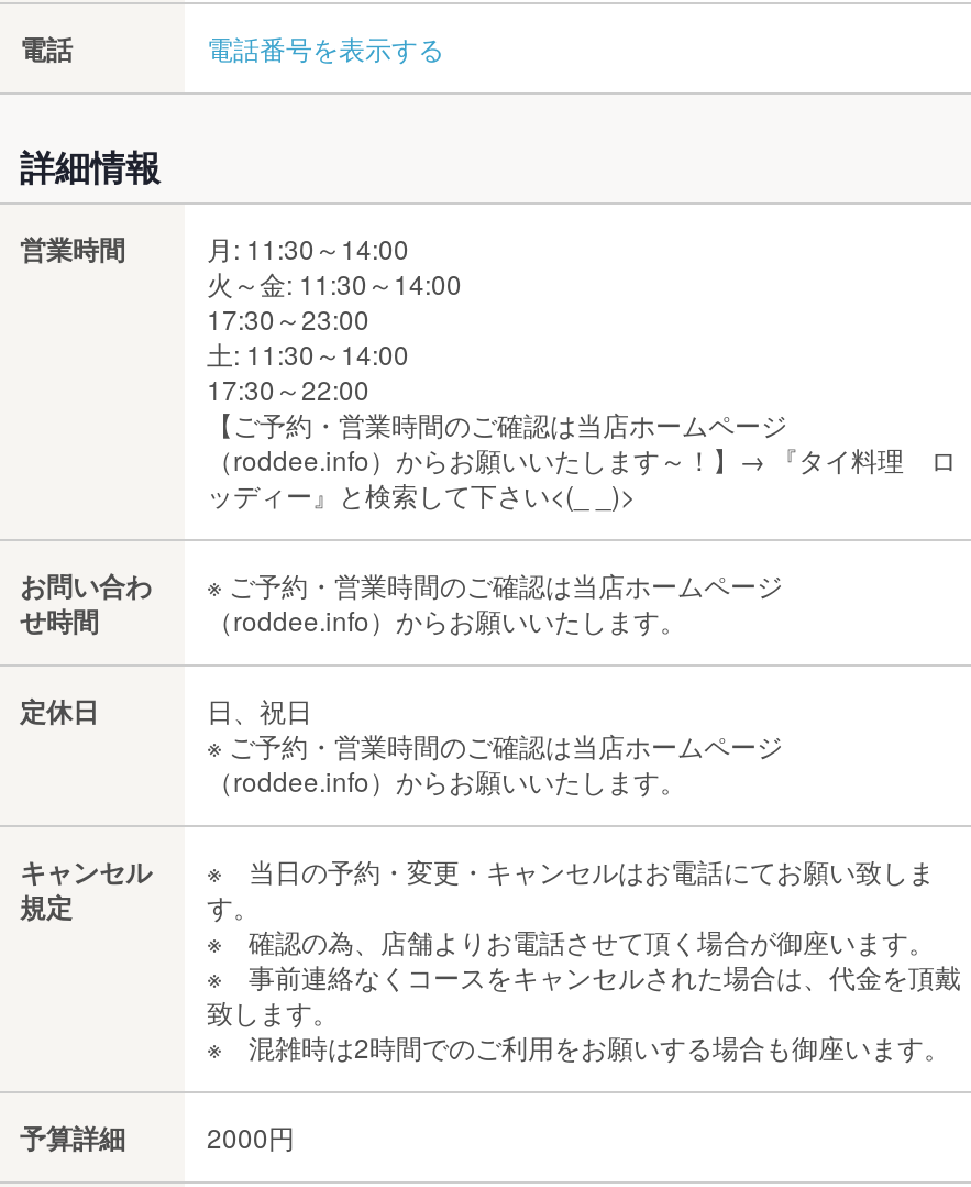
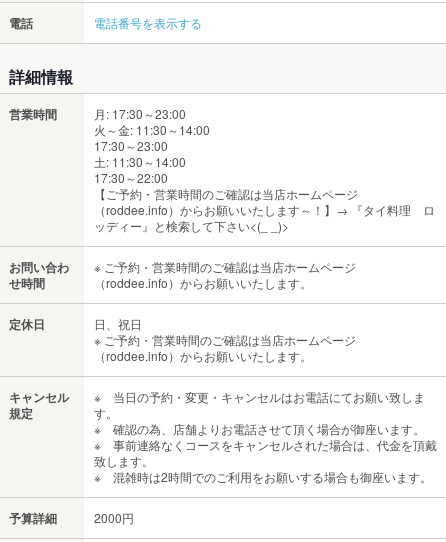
- 月: 11:30～14:00
+ 月: 17:30～23:00
